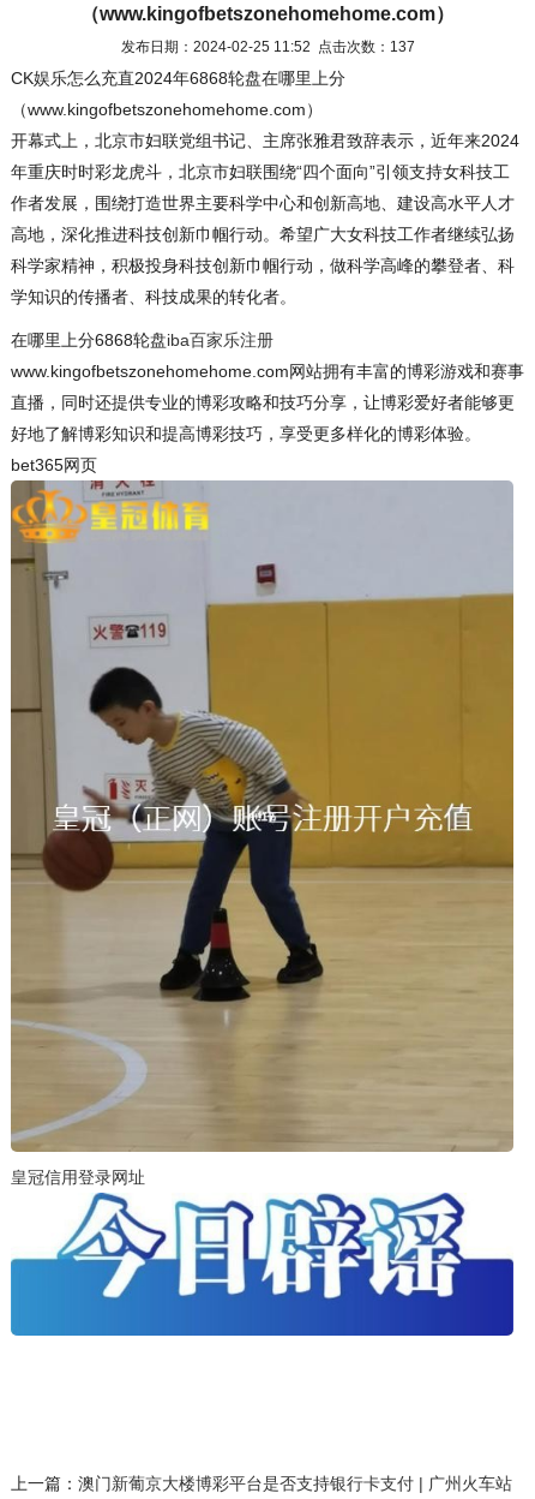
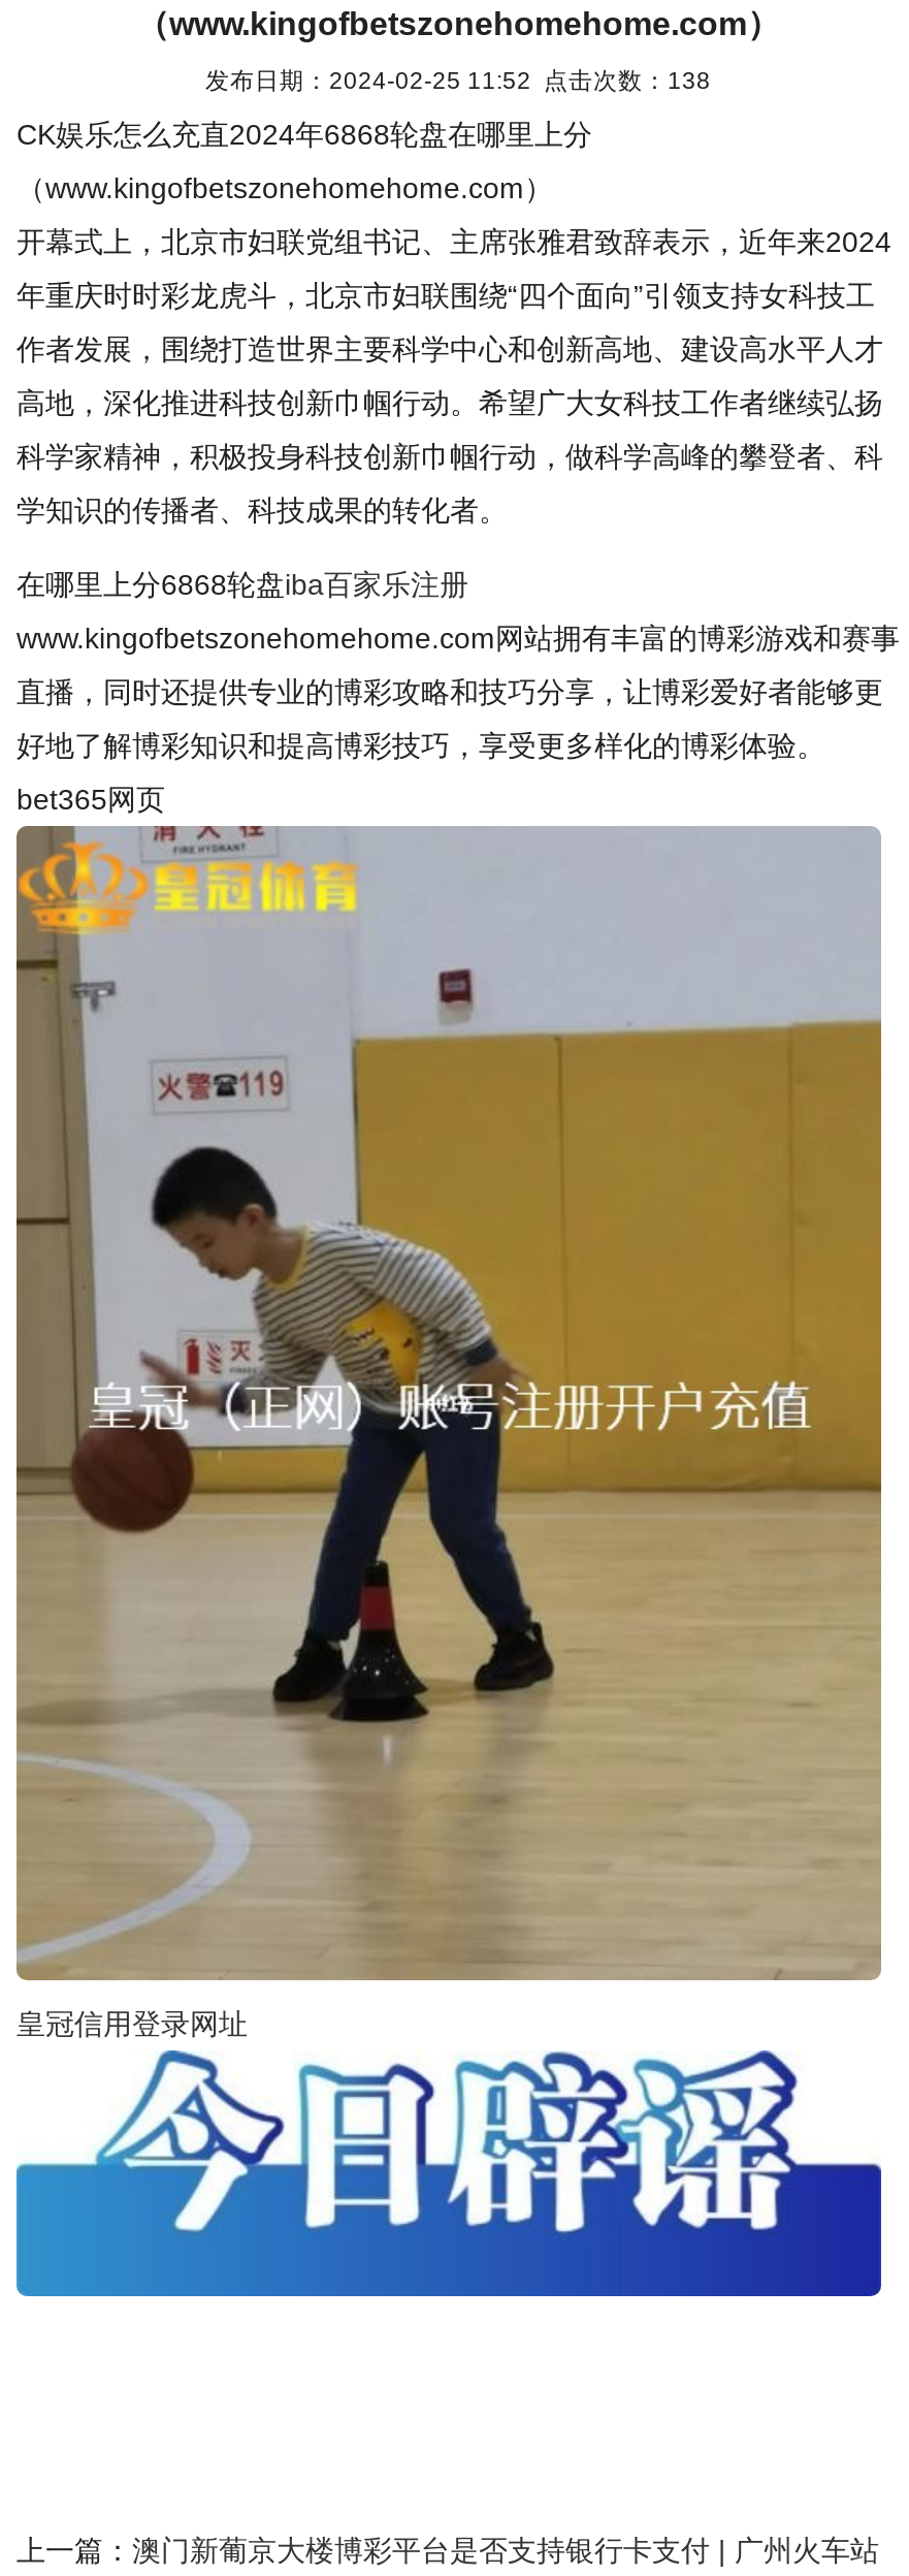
- 发布日期：2024-02-25 11:52 点击次数：137
+ 发布日期：2024-02-25 11:52 点击次数：138
